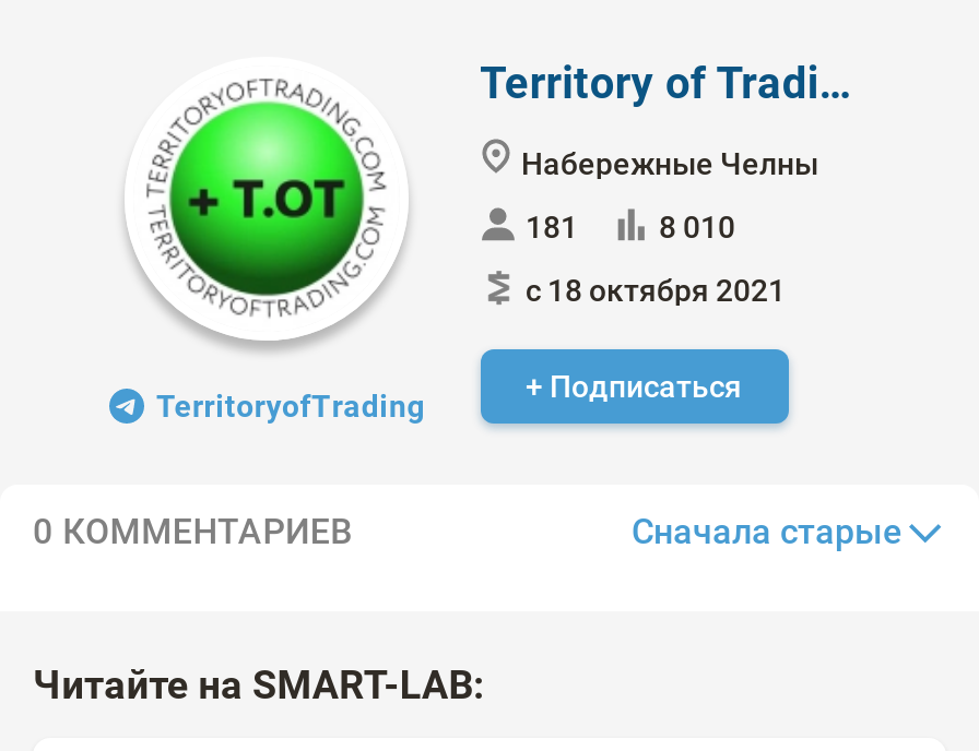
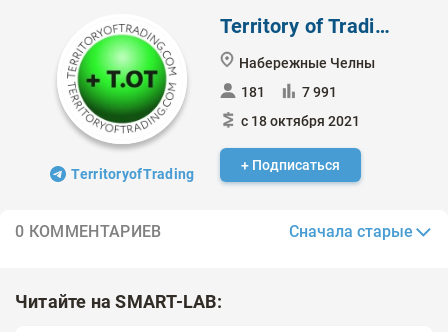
- 8 010
+ 7 991
